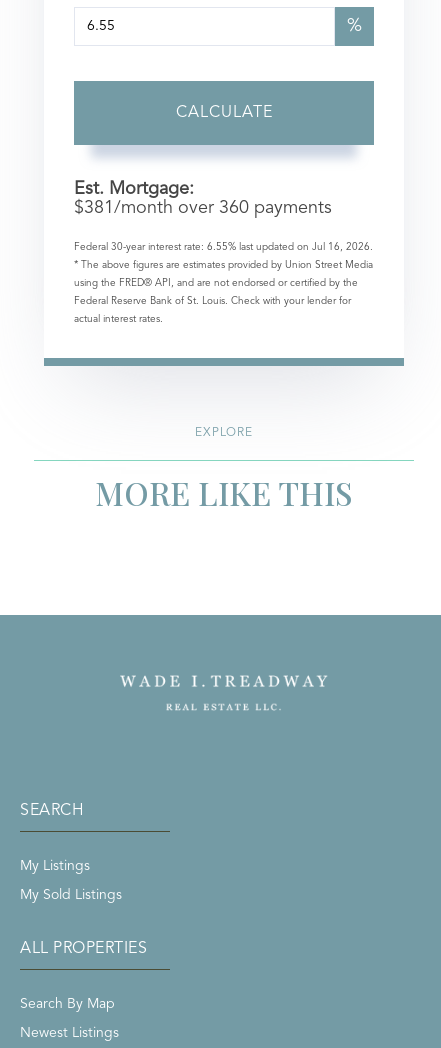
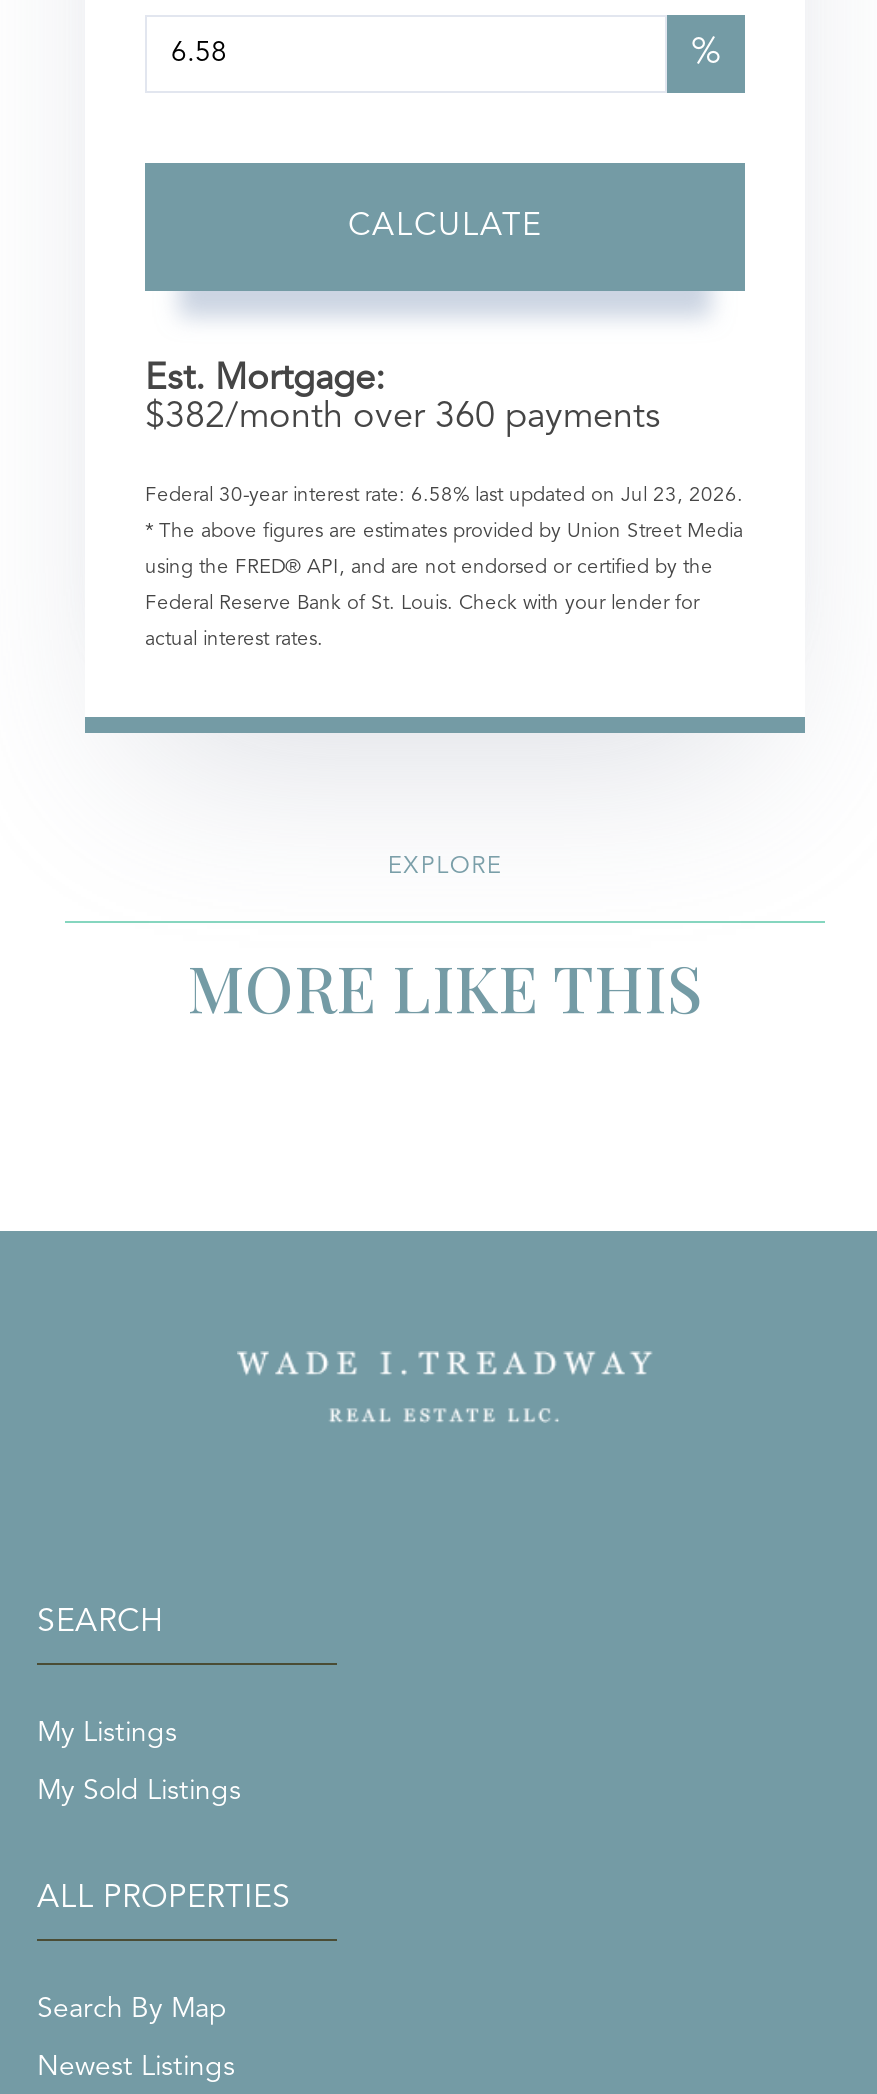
- $381/month over 360 payments
+ $382/month over 360 payments

- Federal 30-year interest rate: 6.55% last updated on Jul 16, 2026.
+ Federal 30-year interest rate: 6.58% last updated on Jul 23, 2026.
